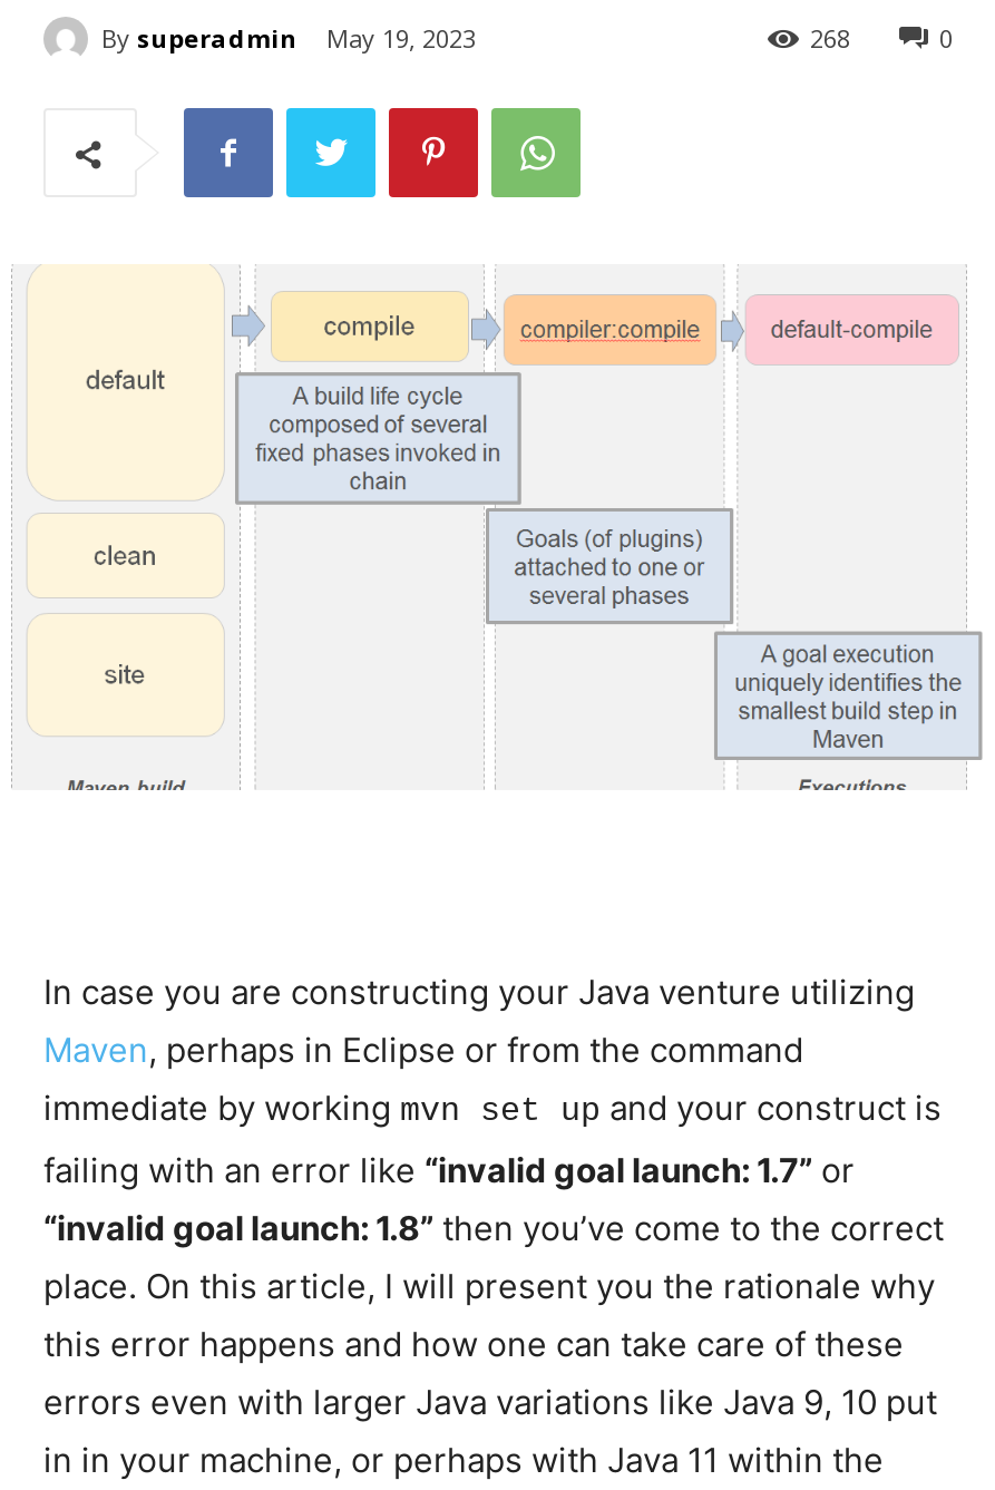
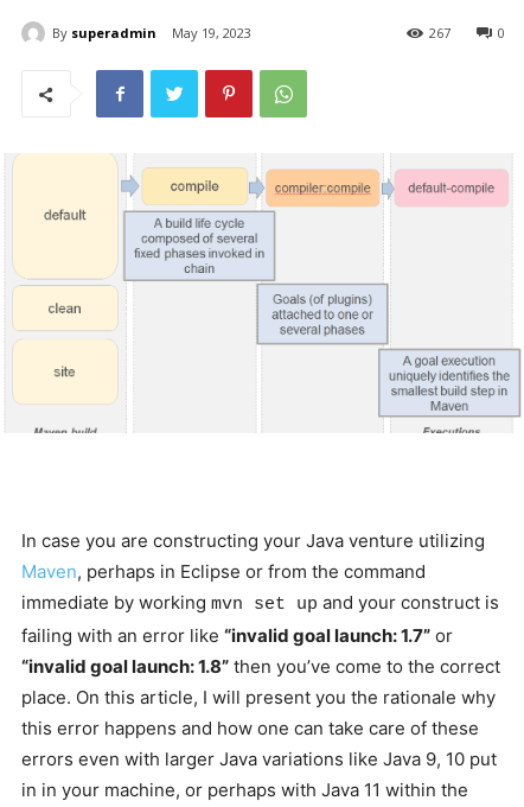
- 268
+ 267
